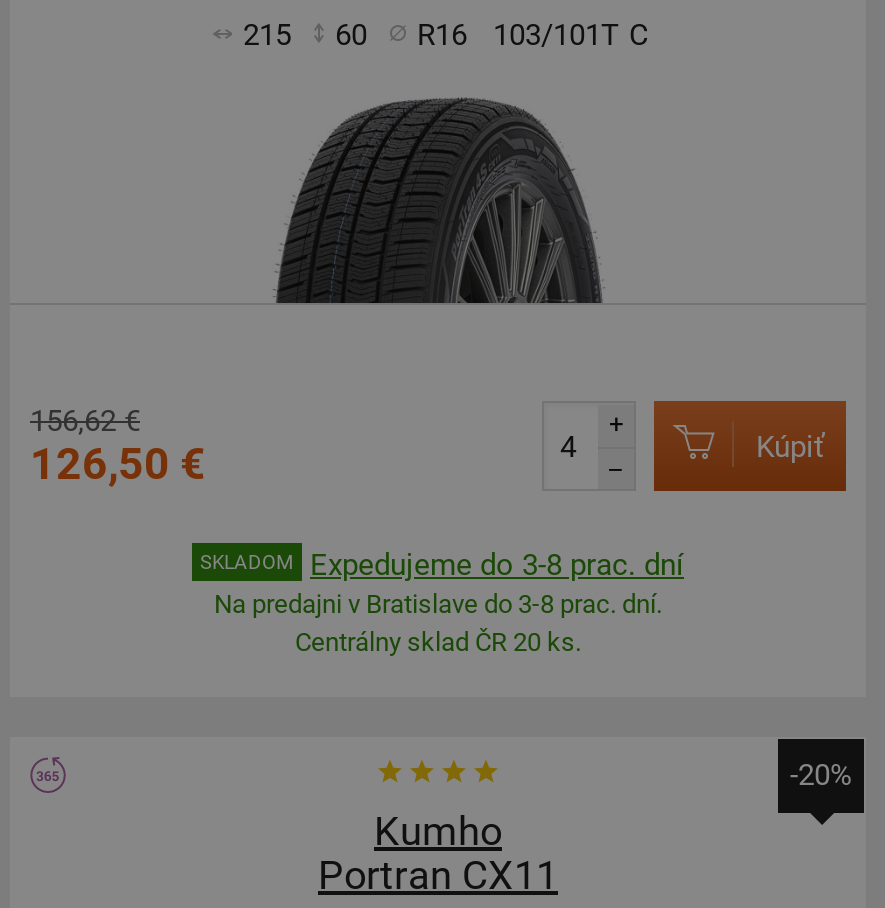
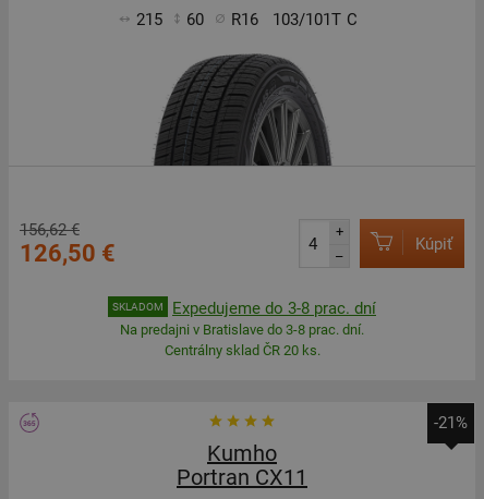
- -20%
+ -21%
